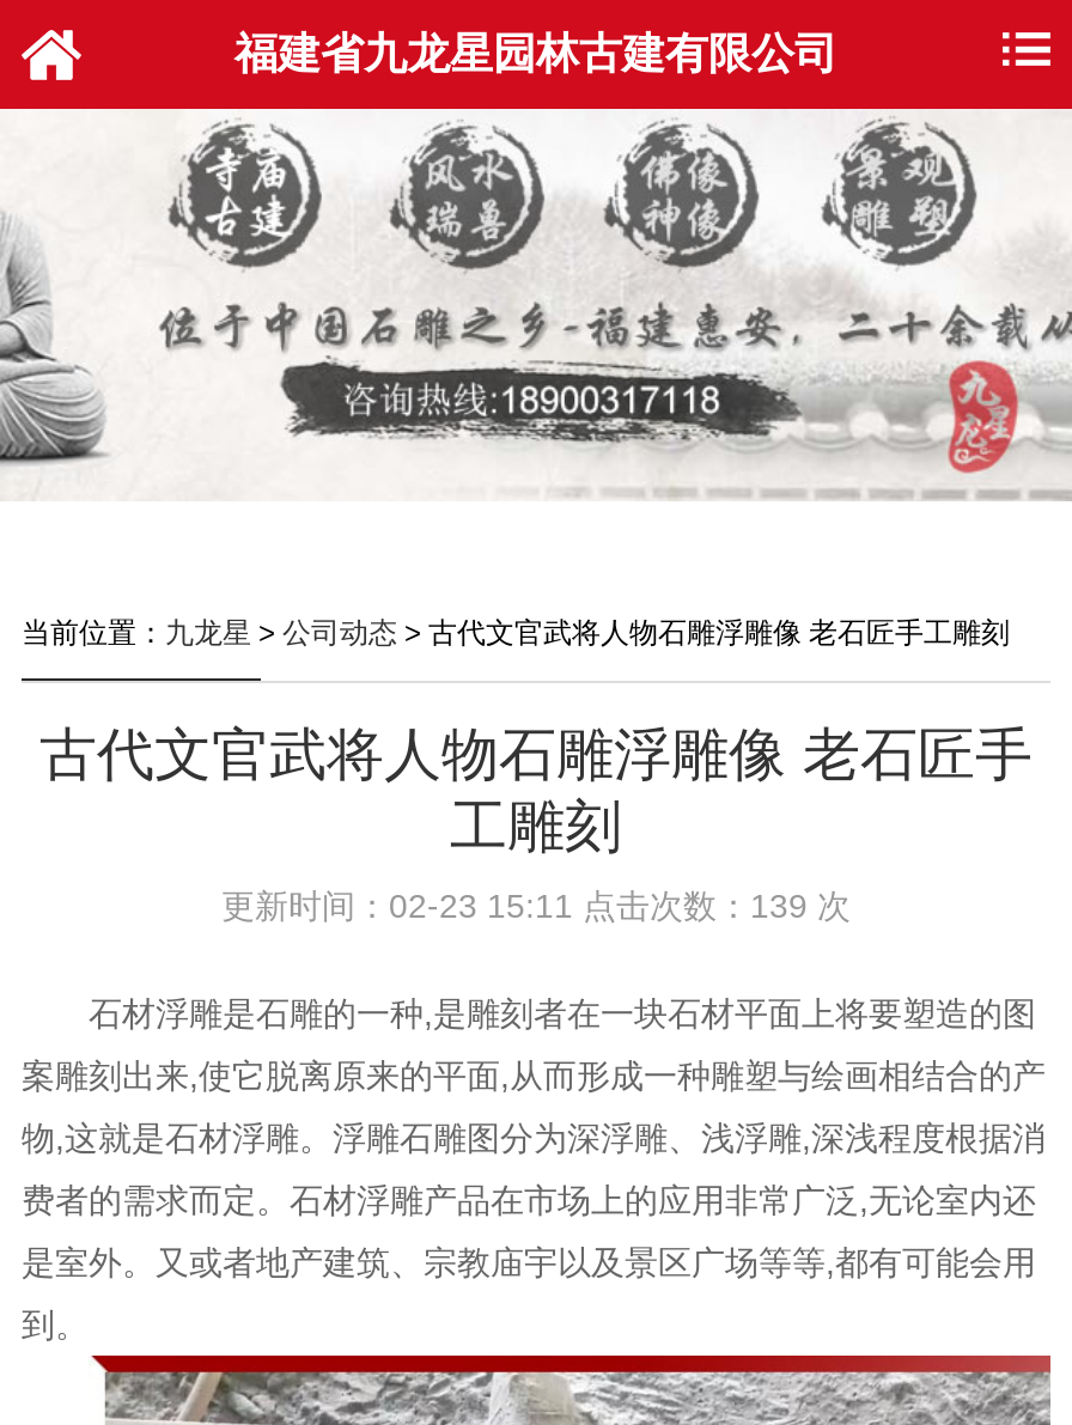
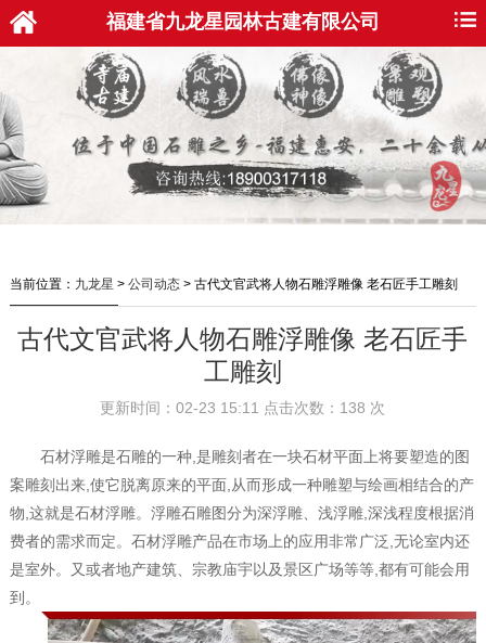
- 更新时间：02-23 15:11 点击次数：139 次
+ 更新时间：02-23 15:11 点击次数：138 次
